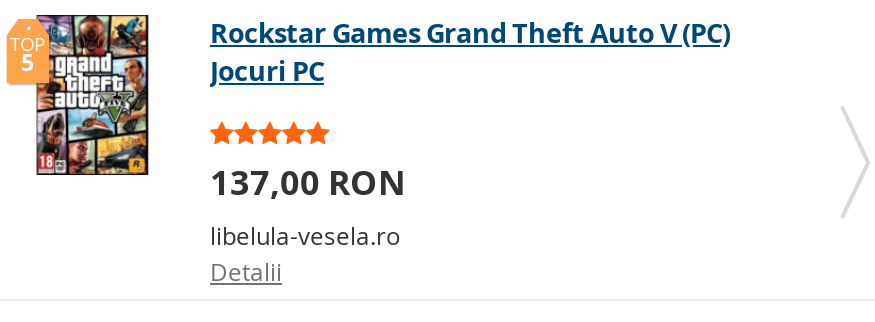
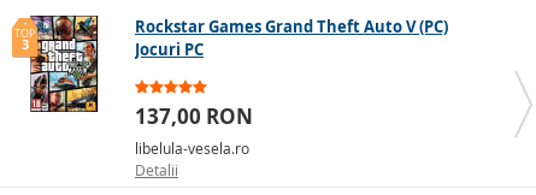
- 5
+ 3
